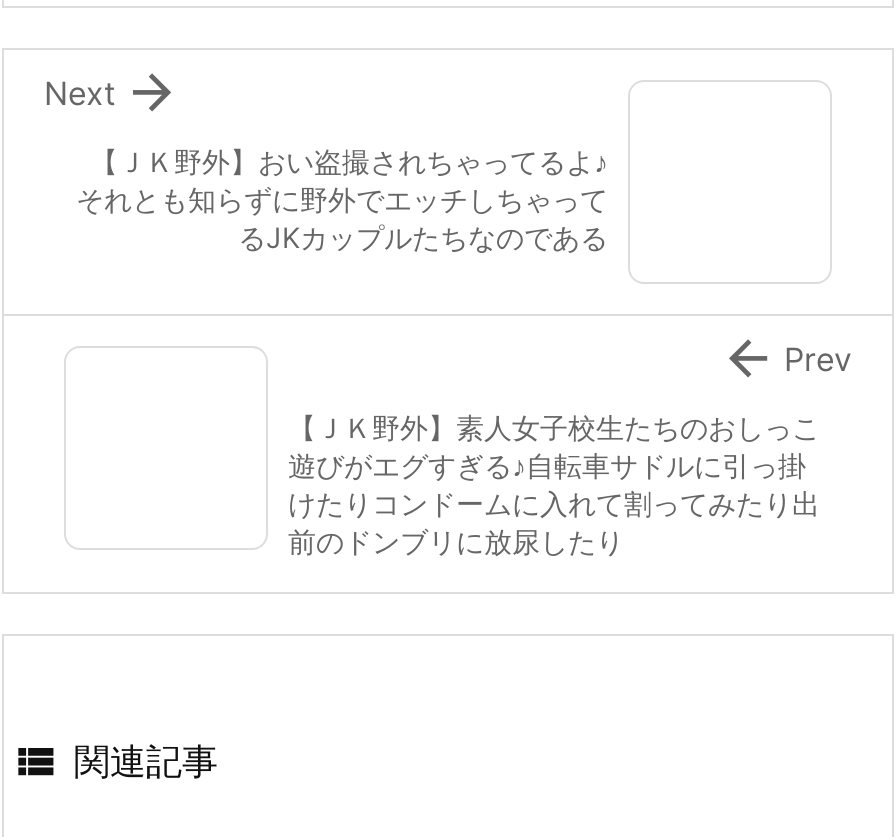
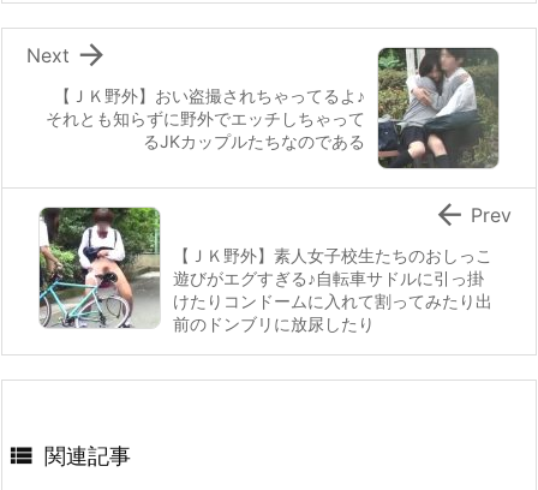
+ [image]

+ [image]
